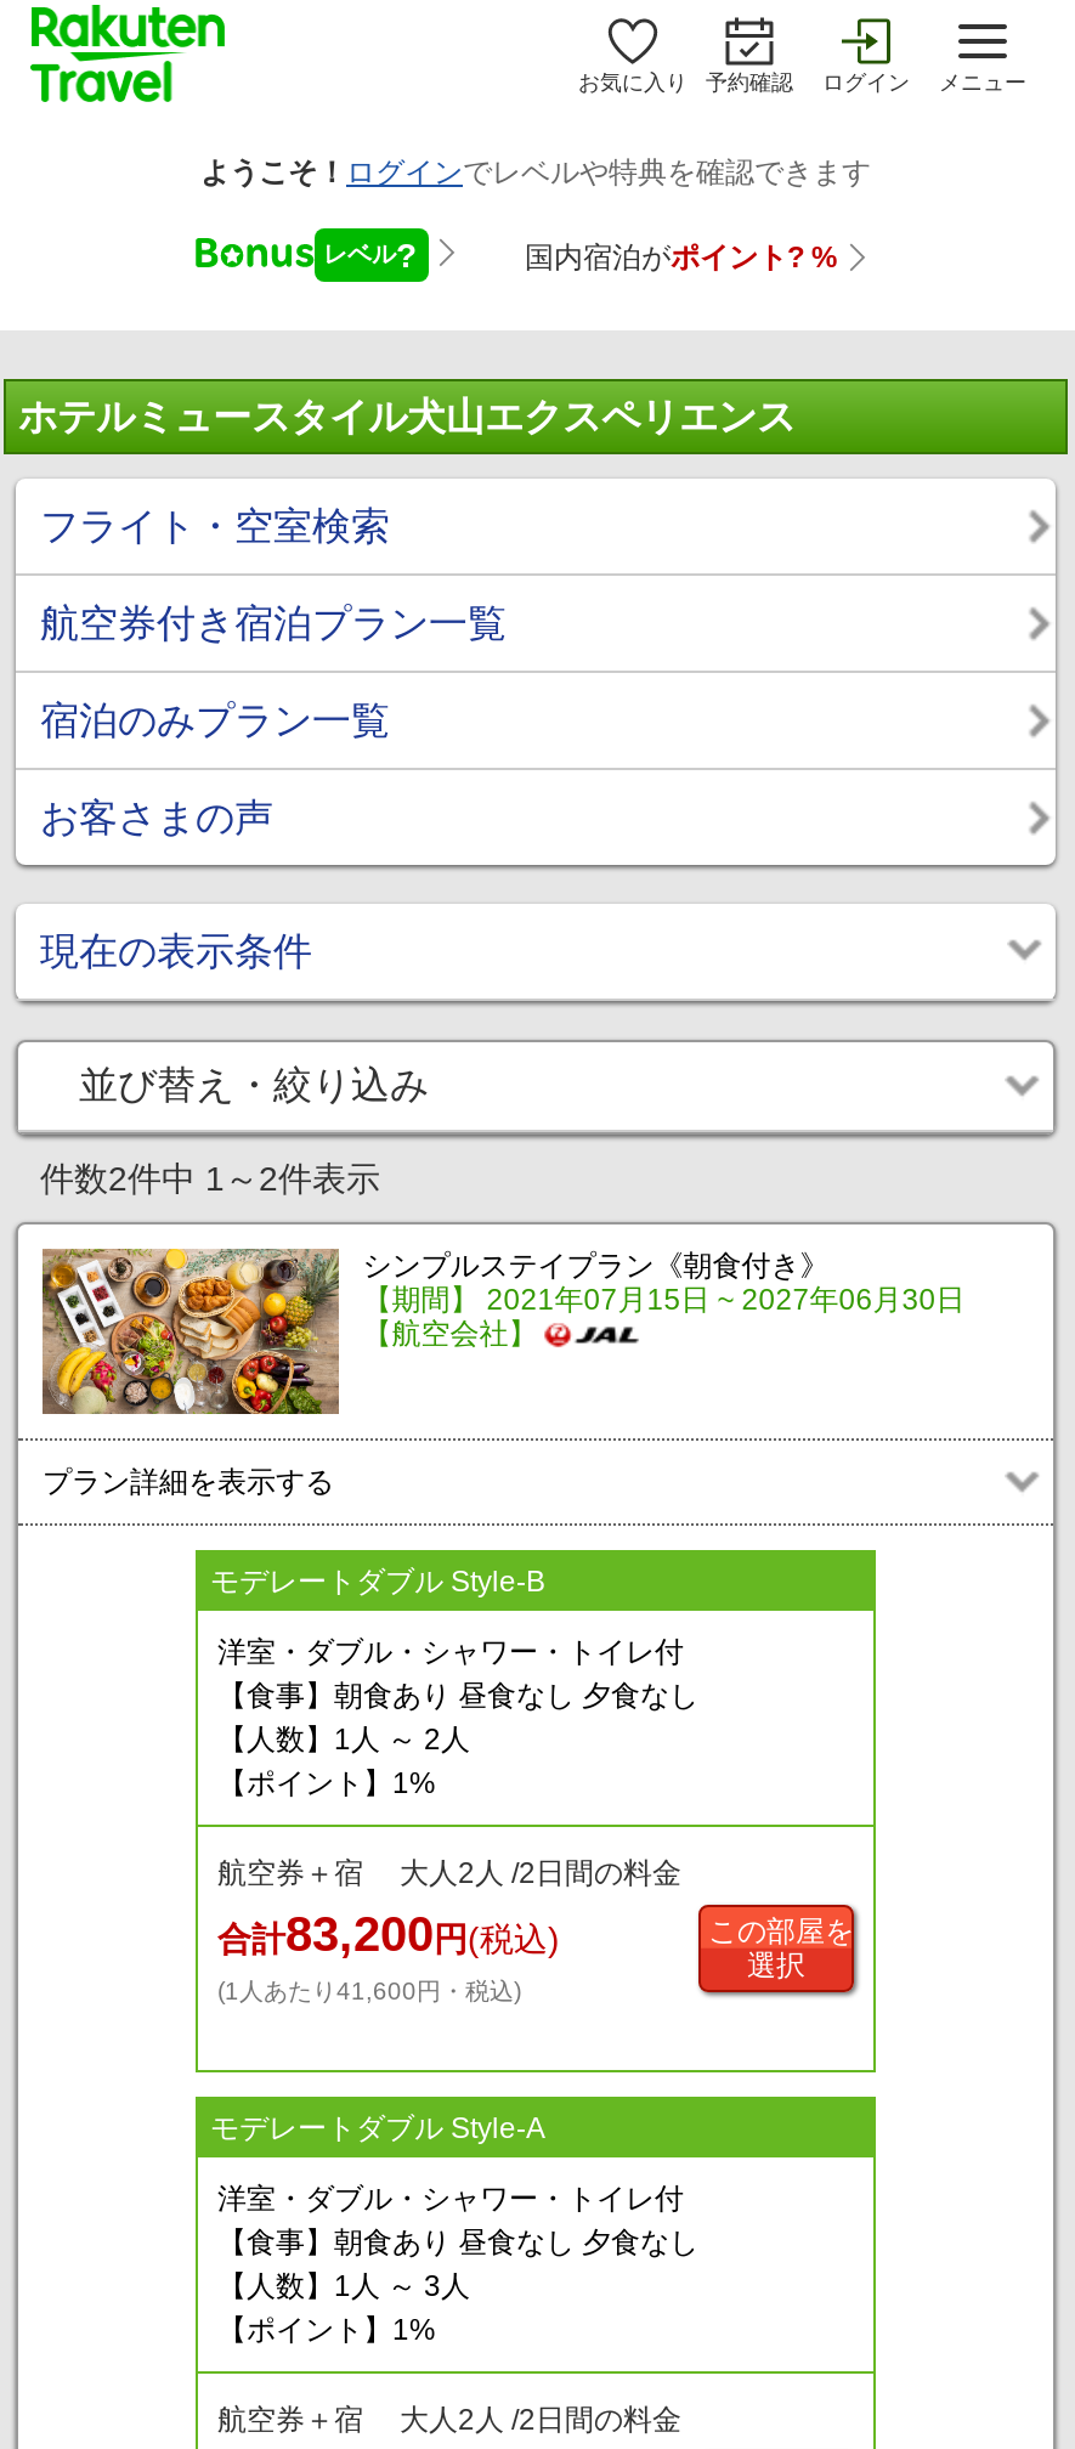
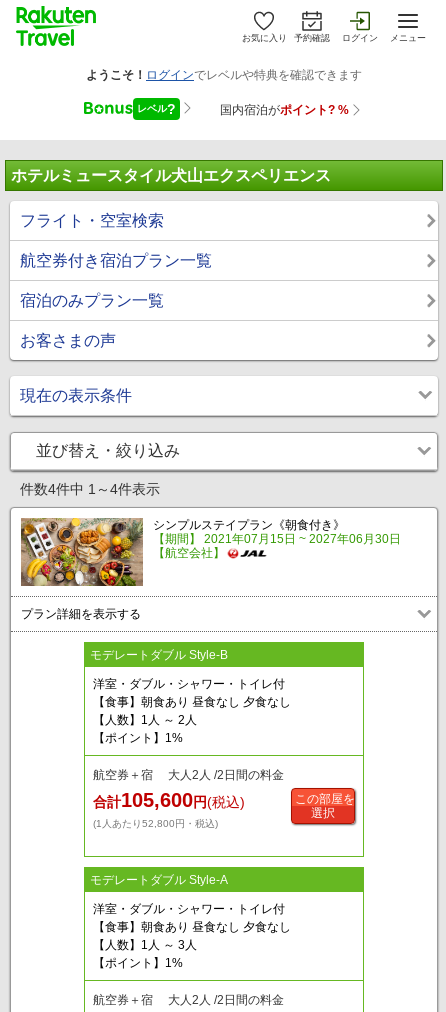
- 件数2件中 1～2件表示
+ 件数4件中 1～4件表示

- 合計83,200円(税込)
+ 合計105,600円(税込)

- (1人あたり41,600円・税込)
+ (1人あたり52,800円・税込)
